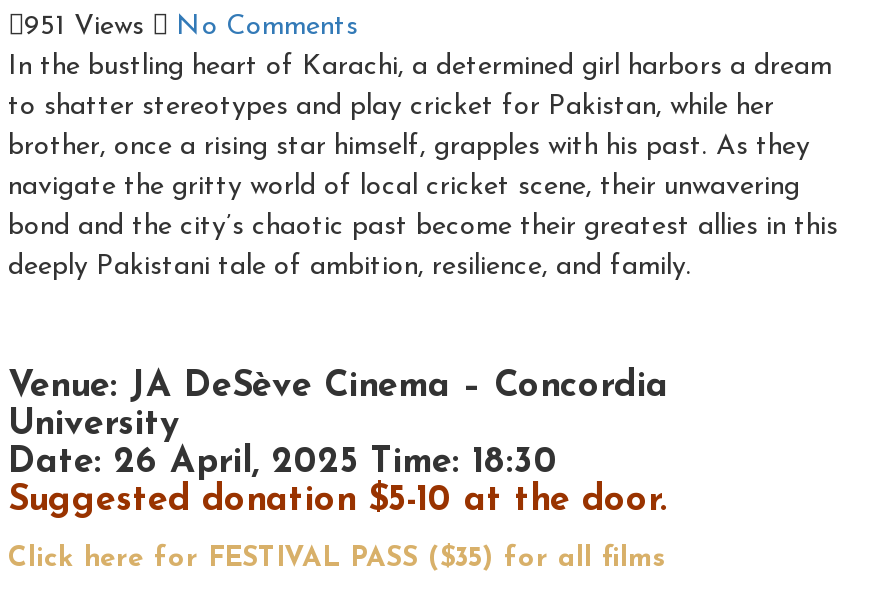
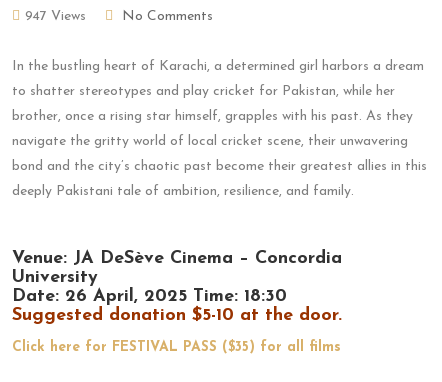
- 951 Views
+ 947 Views
